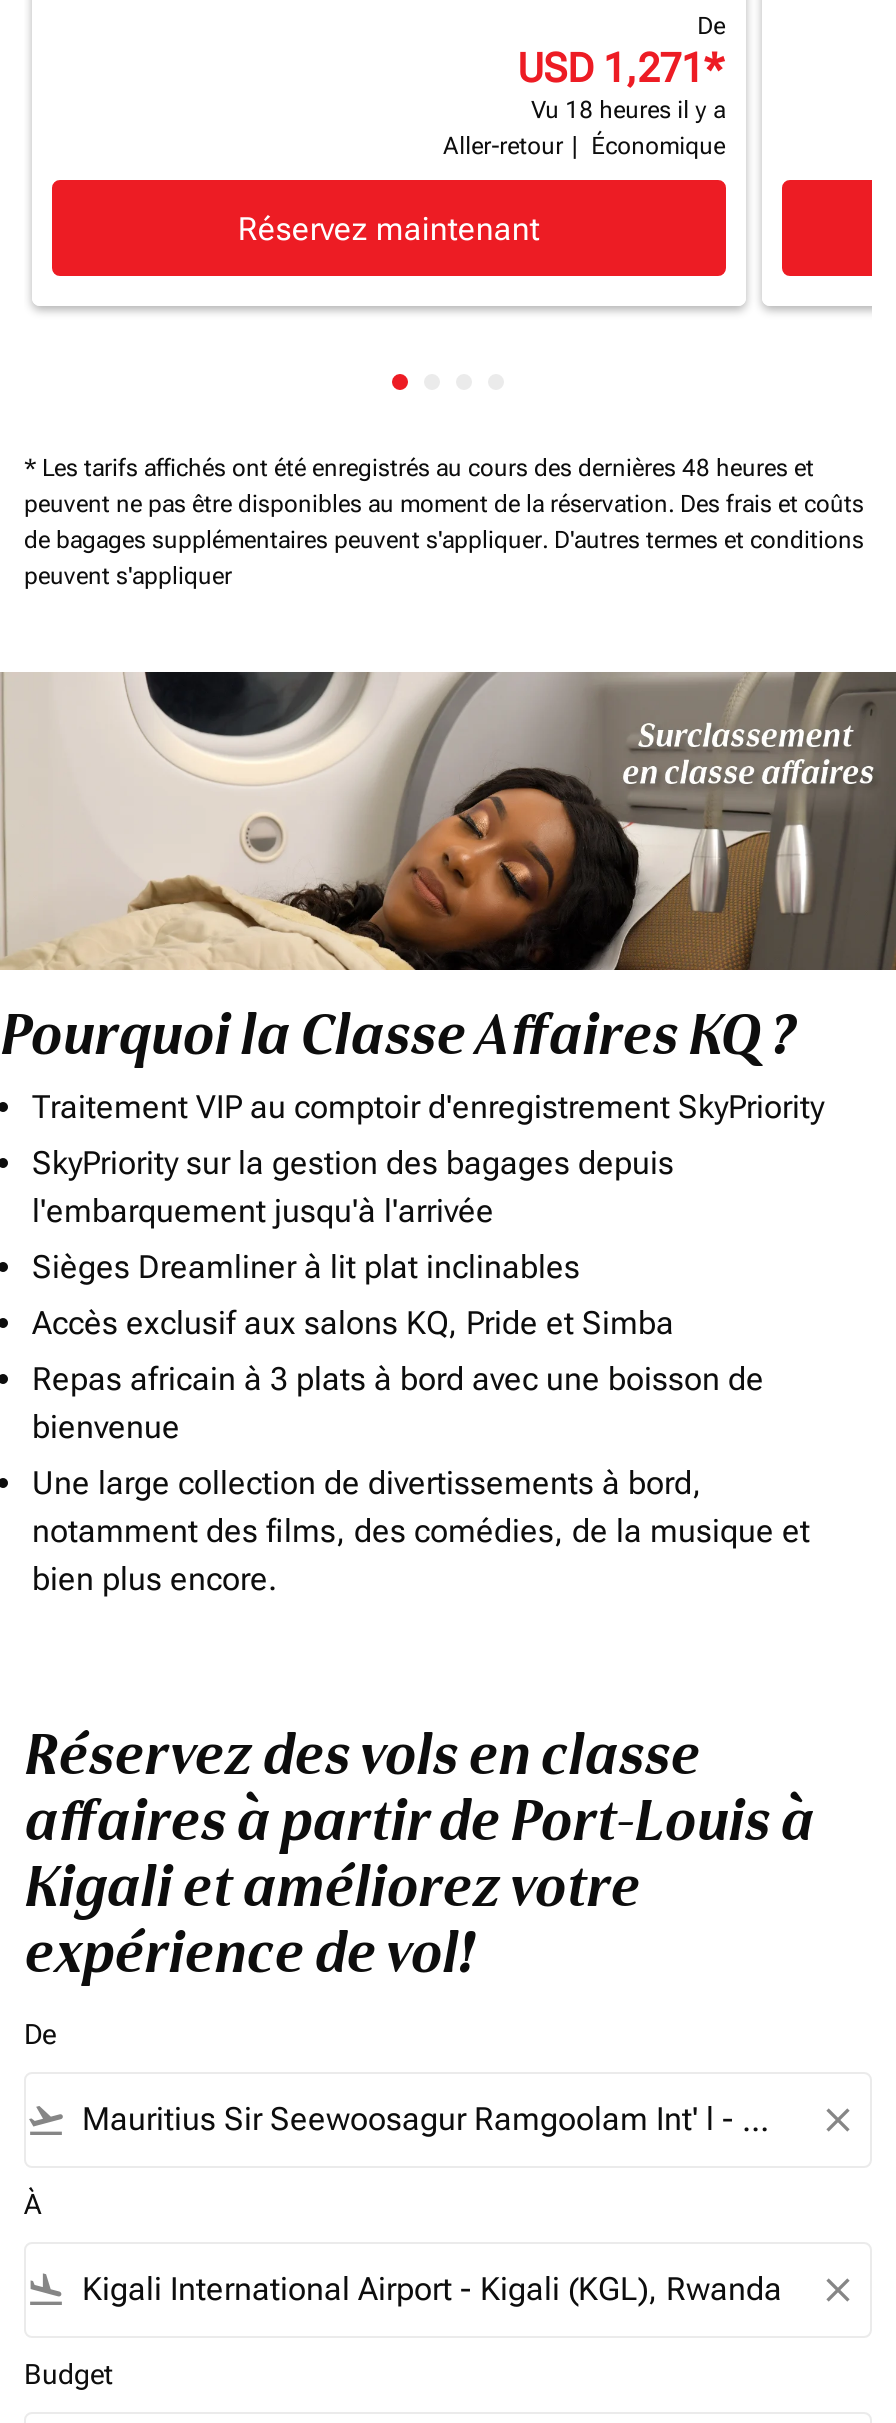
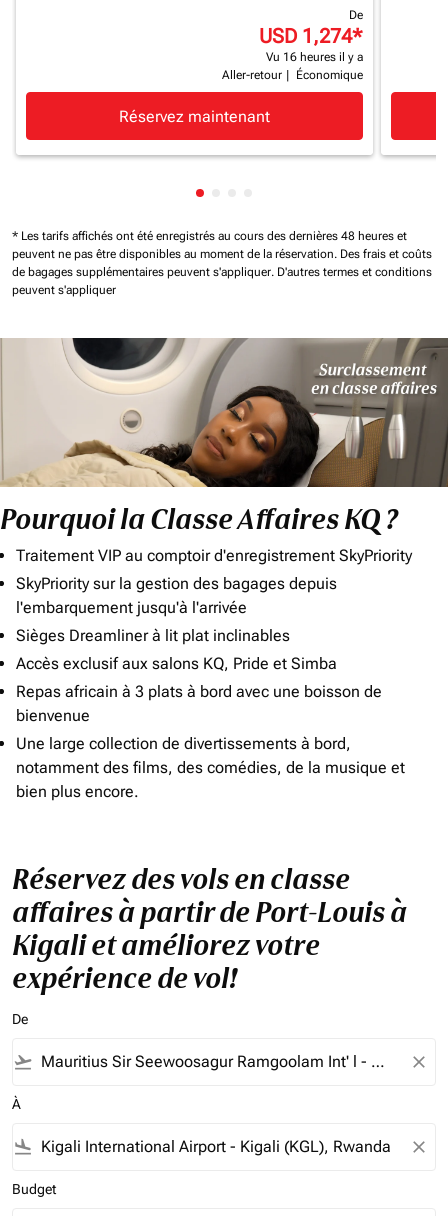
- USD 1,271*
+ USD 1,274*

- Vu 18 heures il y a
+ Vu 16 heures il y a
